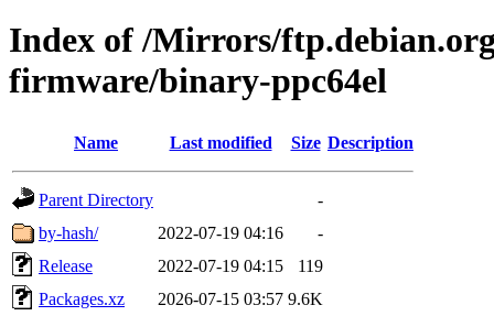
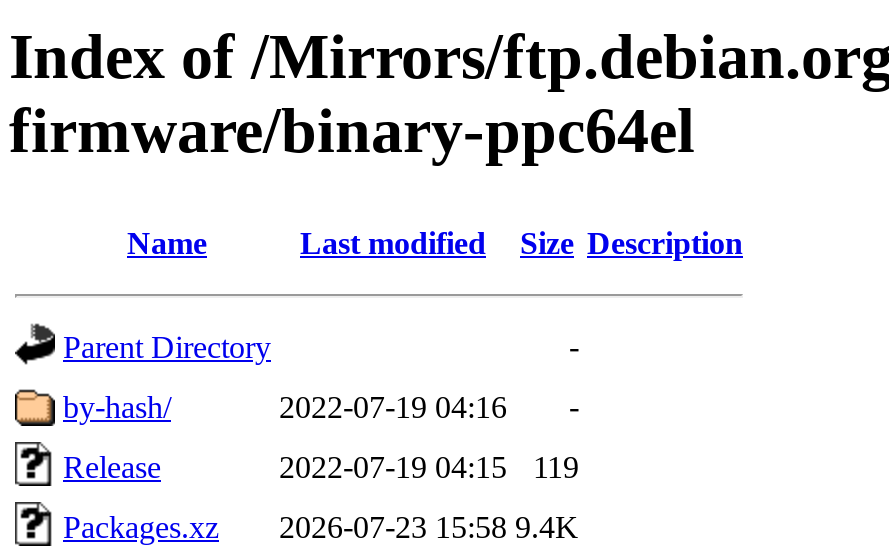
- Packages.xz 2026-07-15 03:57 9.6K
+ Packages.xz 2026-07-23 15:58 9.4K
